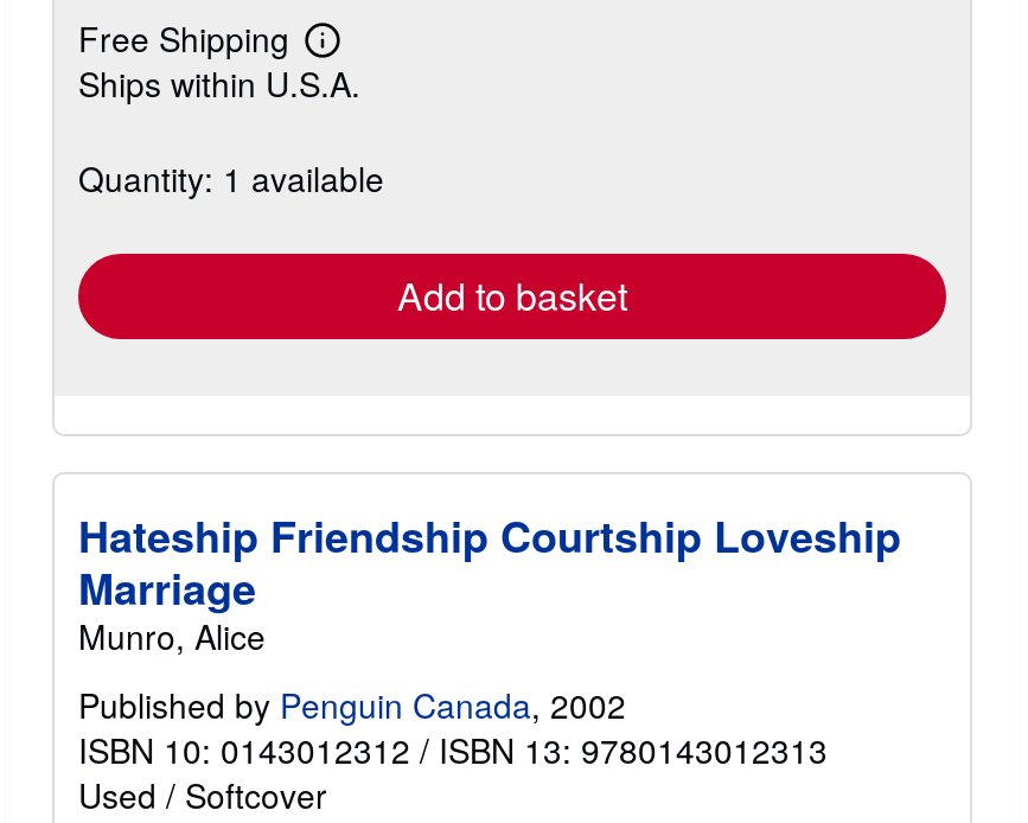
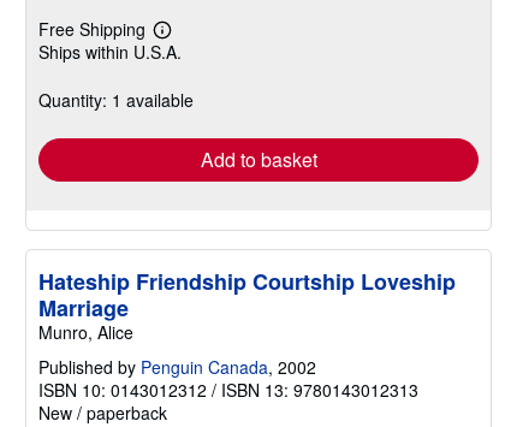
- Used / Softcover
+ New / paperback
